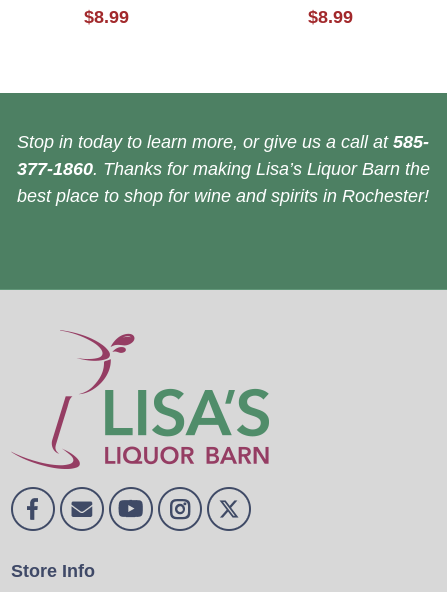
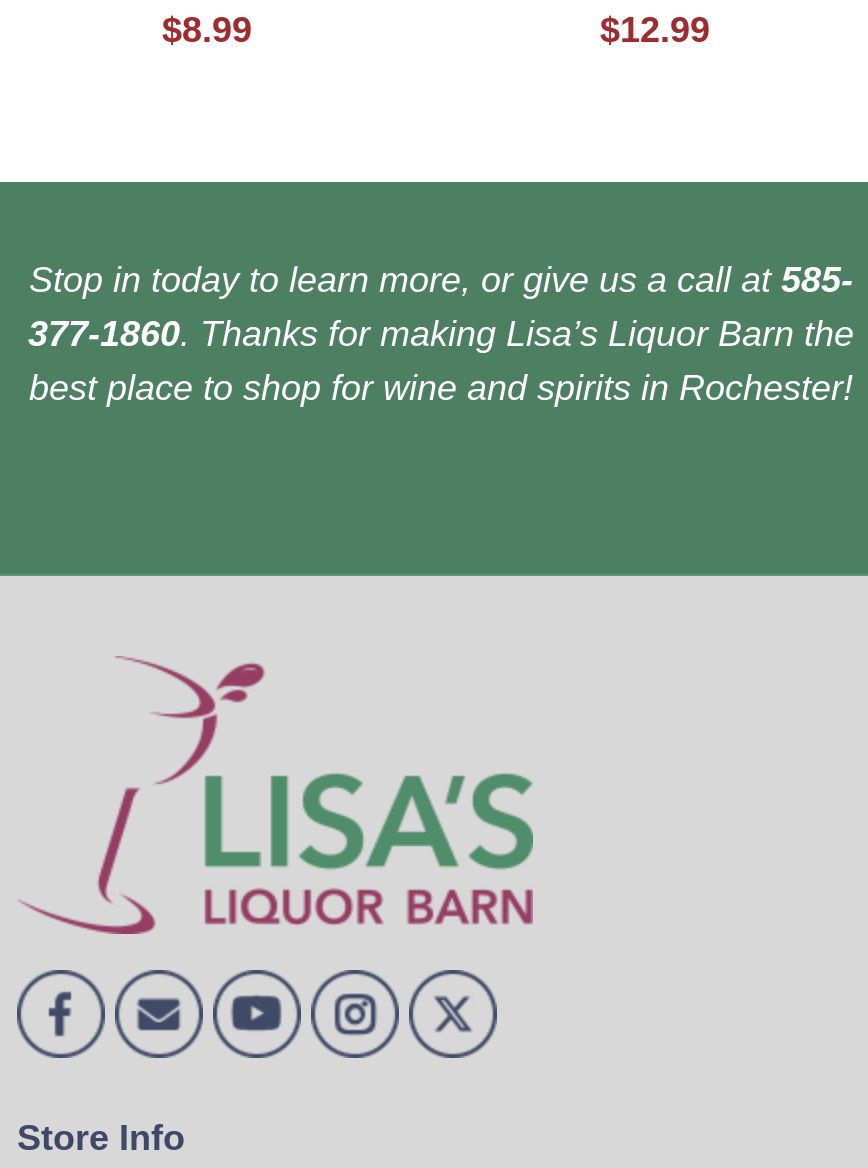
- $8.99
+ $12.99
